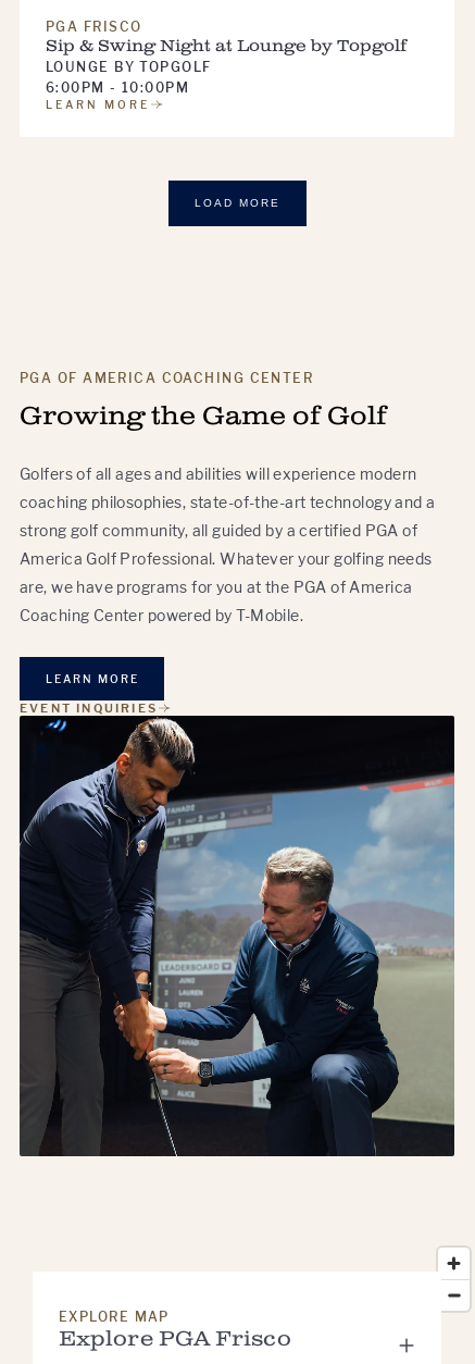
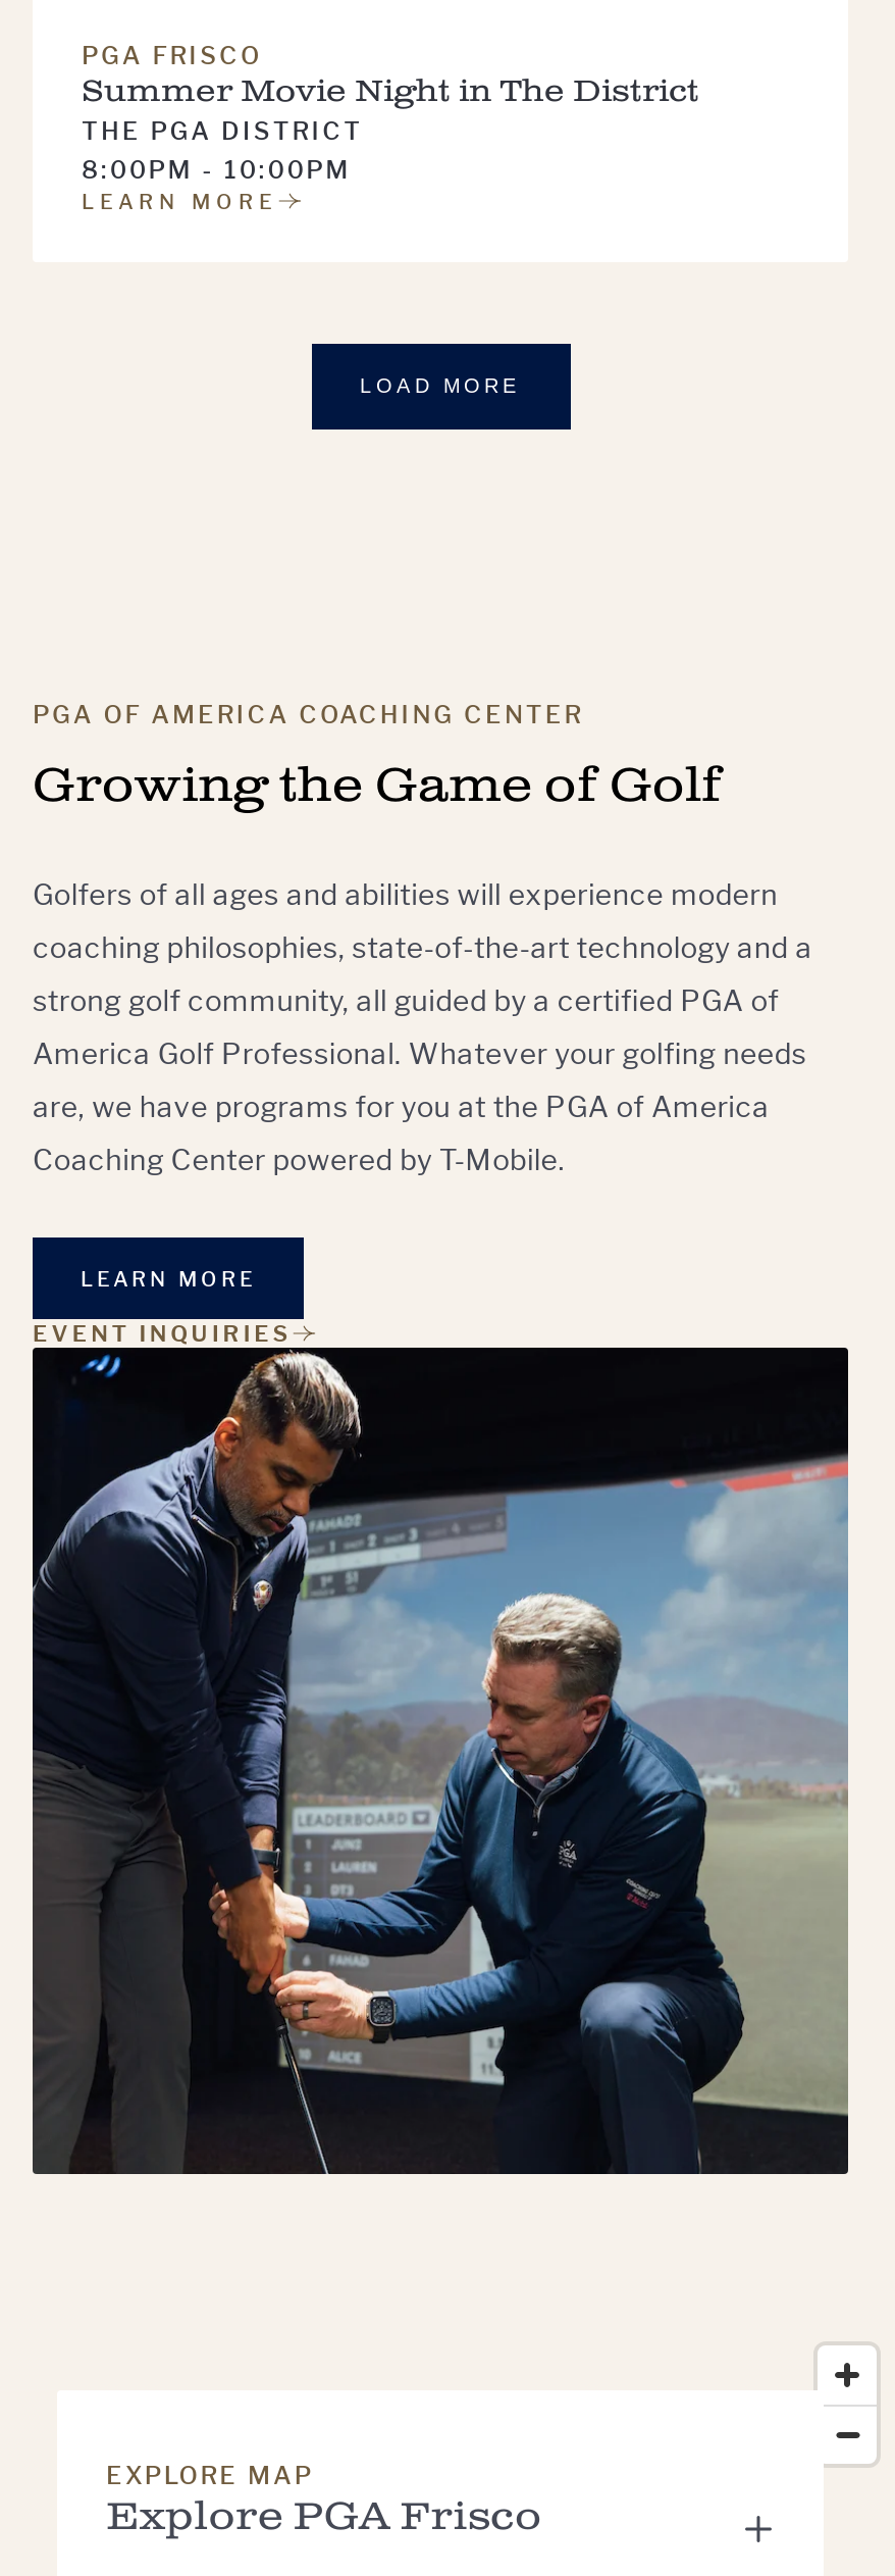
- Sip & Swing Night at Lounge by Topgolf
- LOUNGE BY TOPGOLF
- 6:00PM - 10:00PM
+ Summer Movie Night in The District
+ THE PGA DISTRICT
+ 8:00PM - 10:00PM
